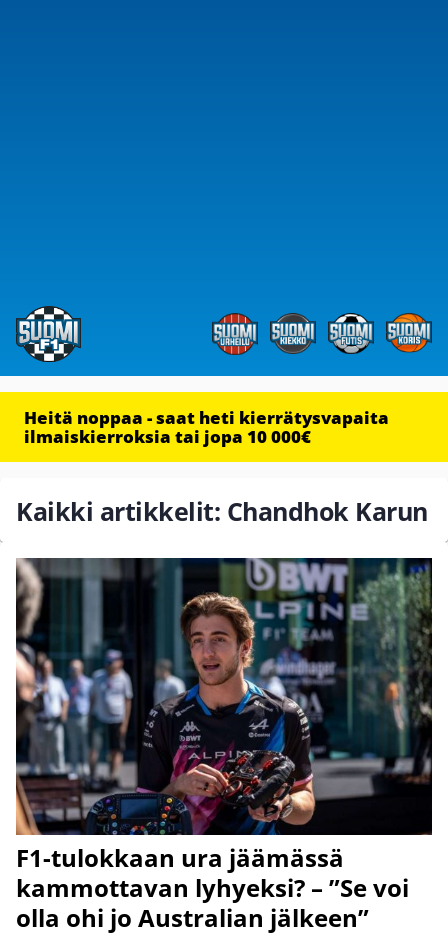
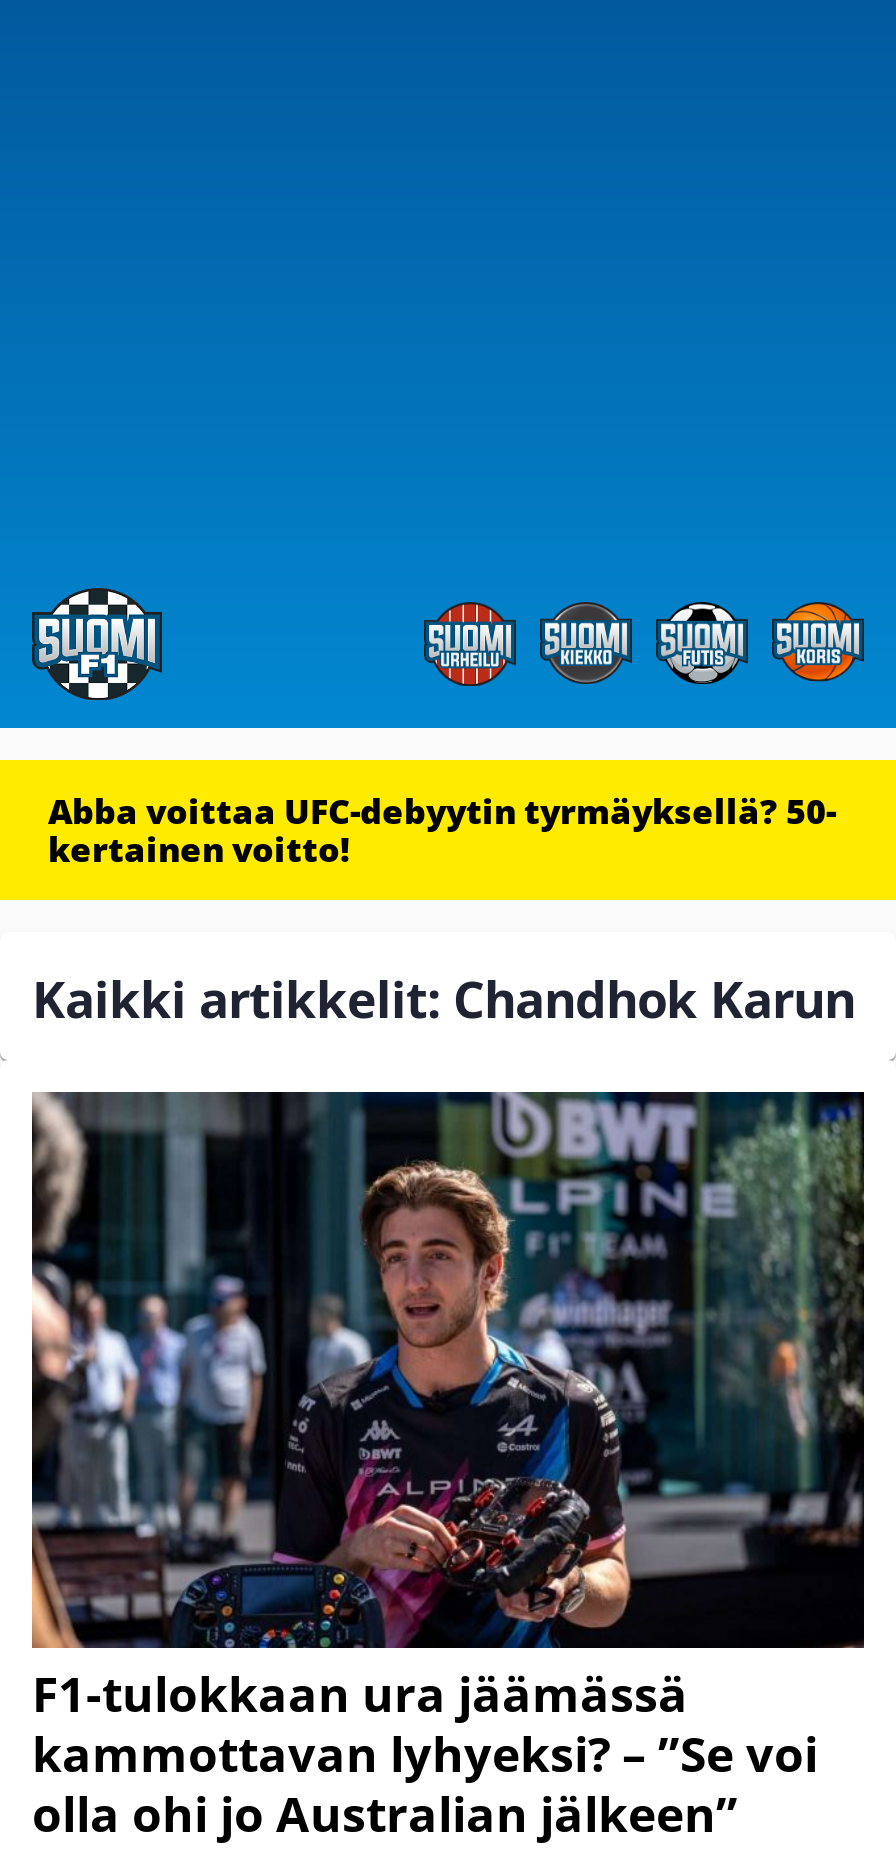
- Heitä noppaa - saat heti kierrätysvapaita
- ilmaiskierroksia tai jopa 10 000€
+ Abba voittaa UFC-debyytin tyrmäyksellä? 50-
+ kertainen voitto!
